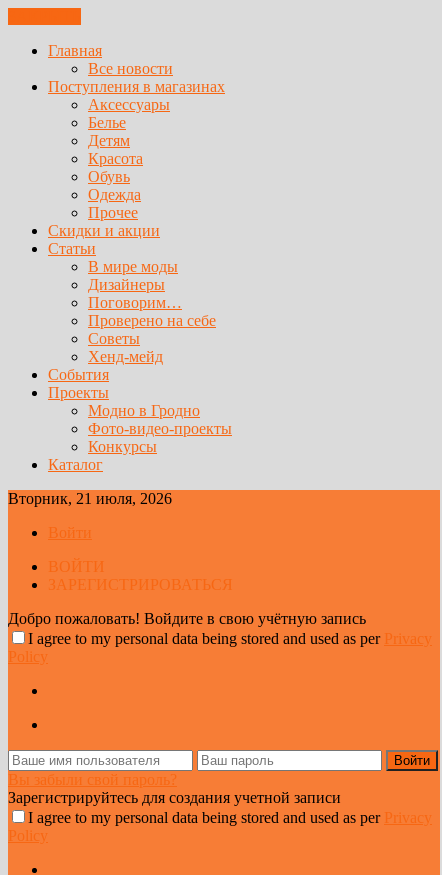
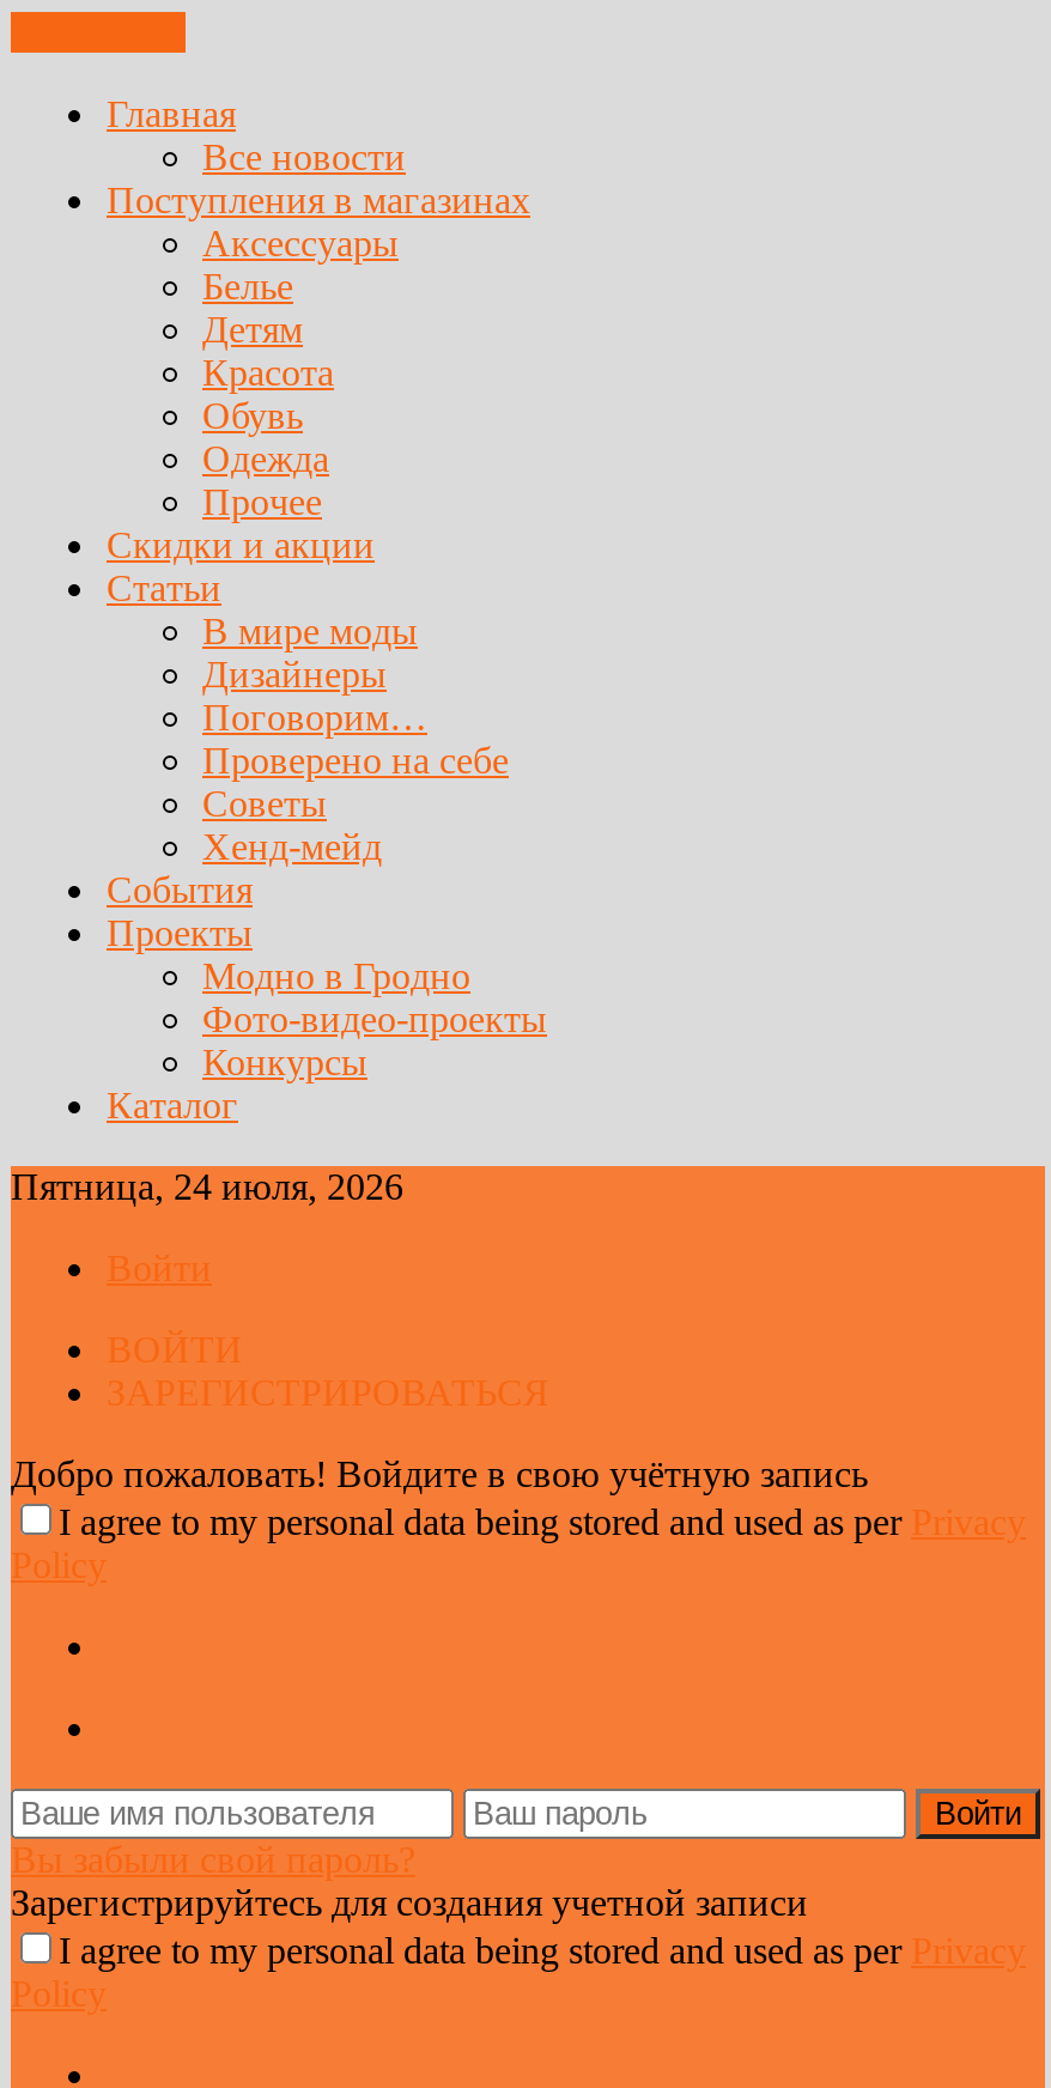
- Вторник, 21 июля, 2026
+ Пятница, 24 июля, 2026
